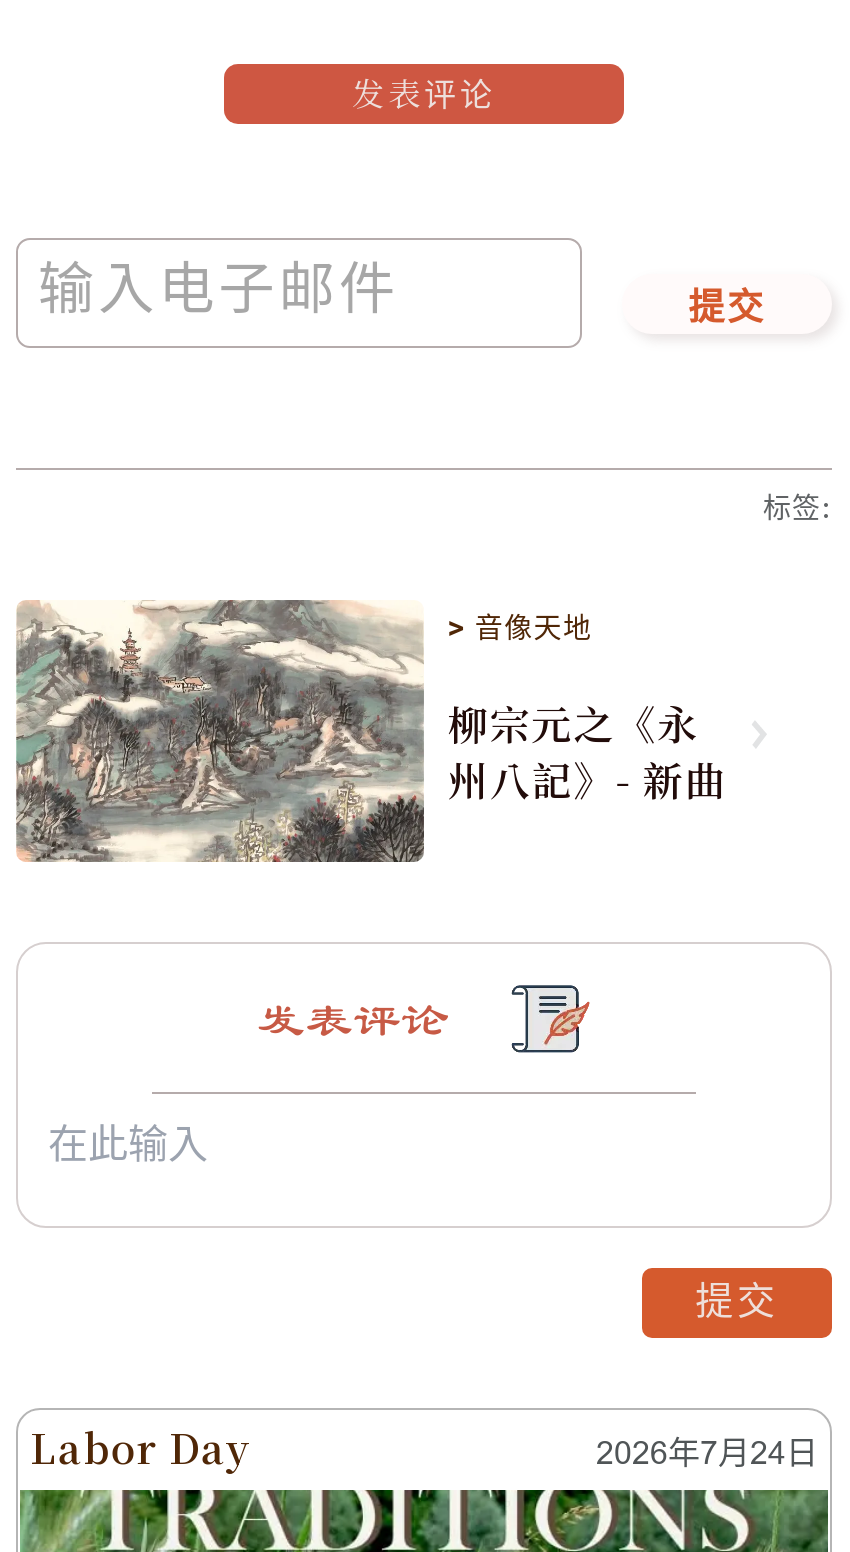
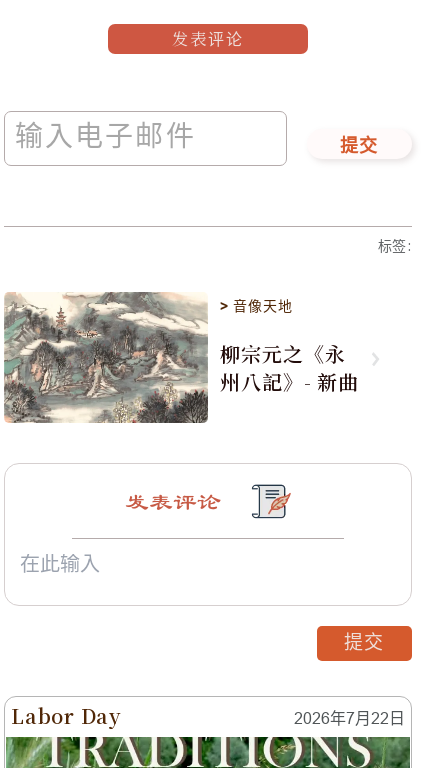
- 2026年7月24日
+ 2026年7月22日
